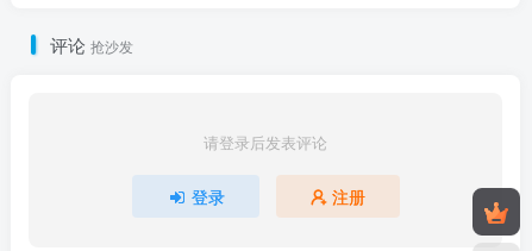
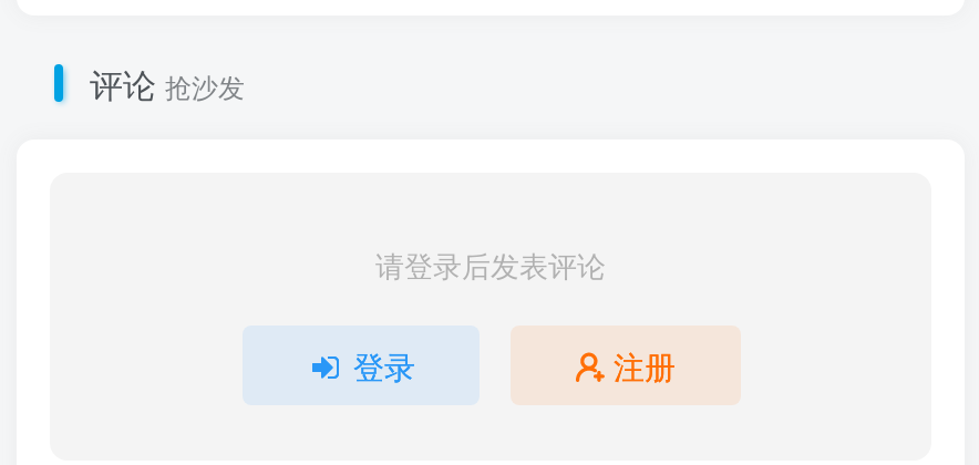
- [image]
